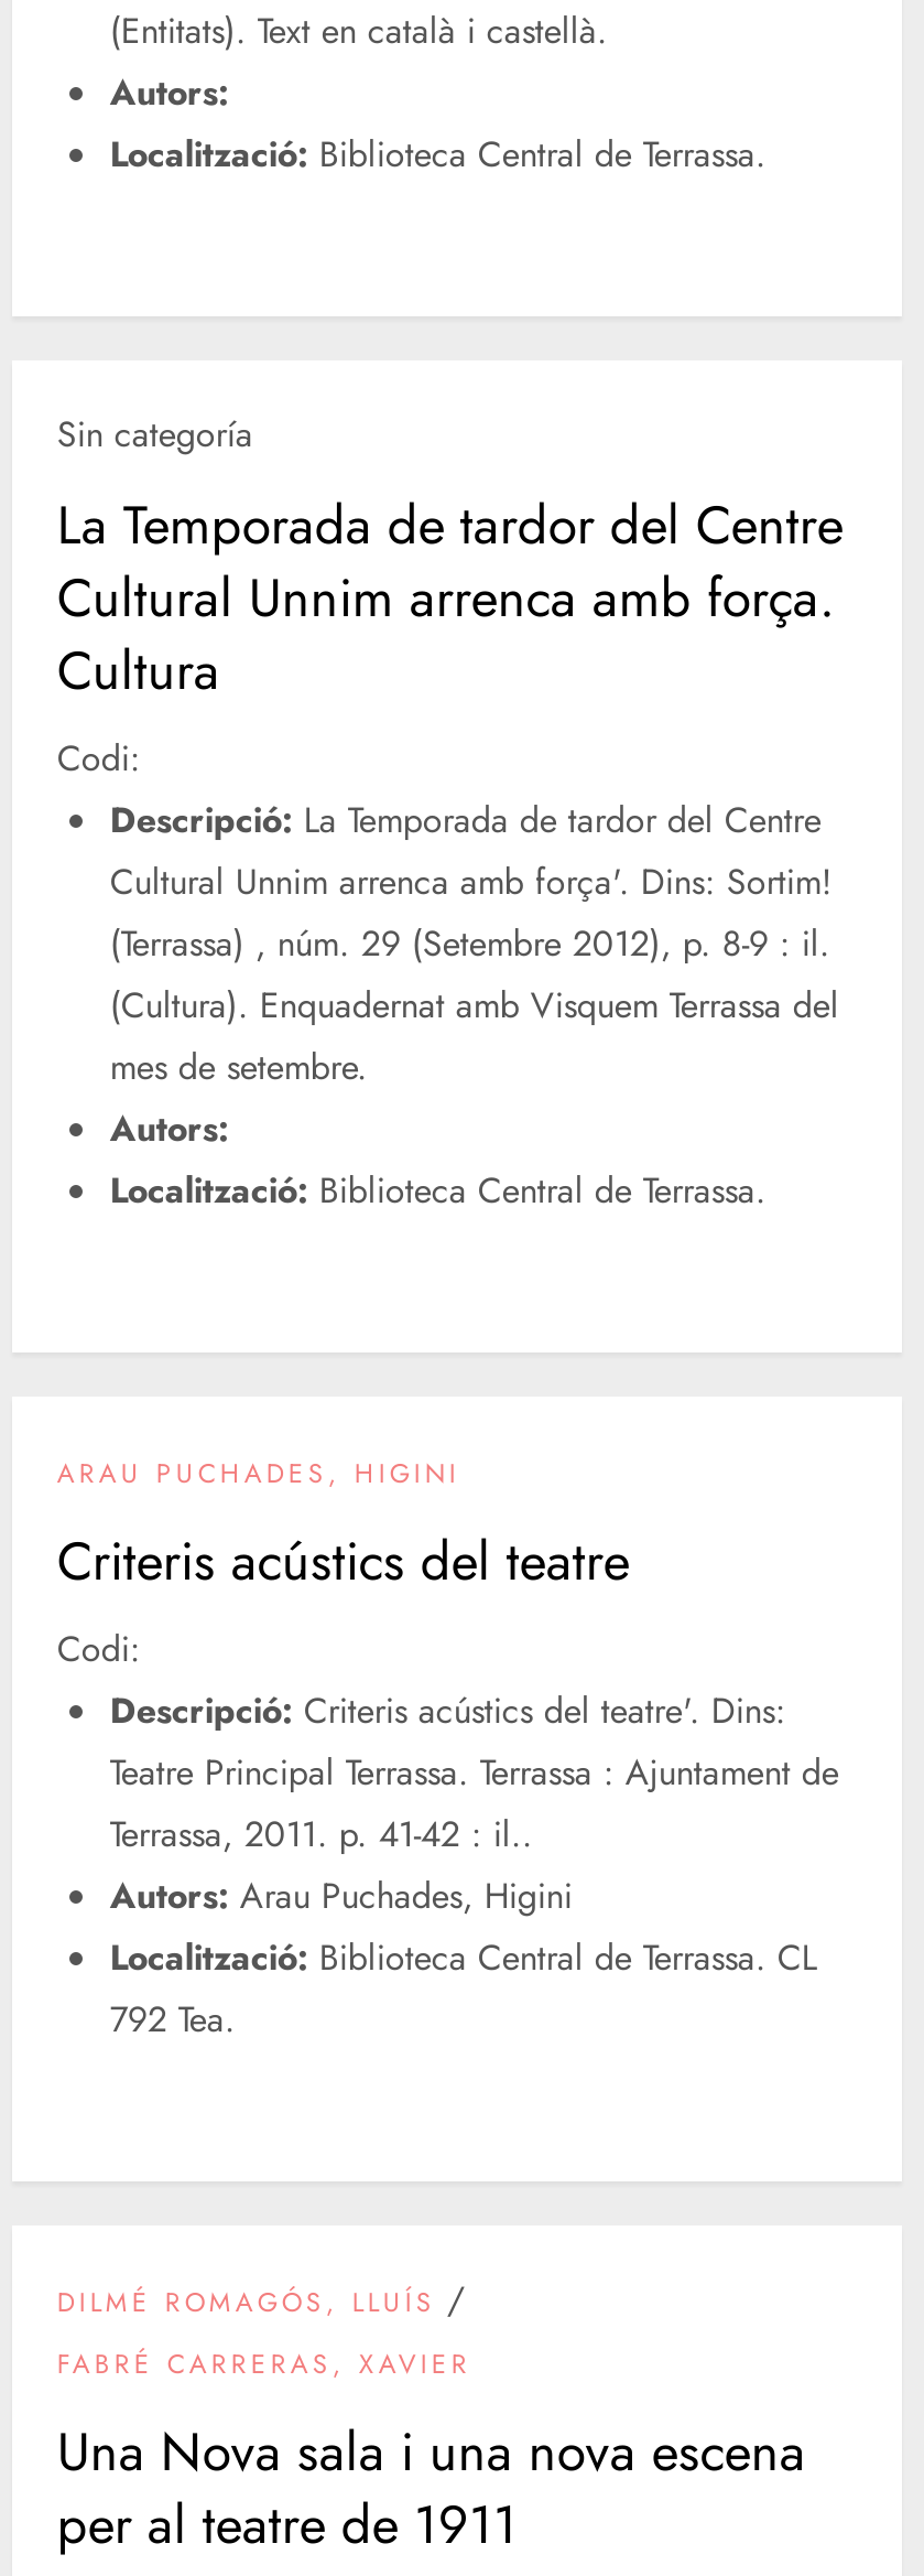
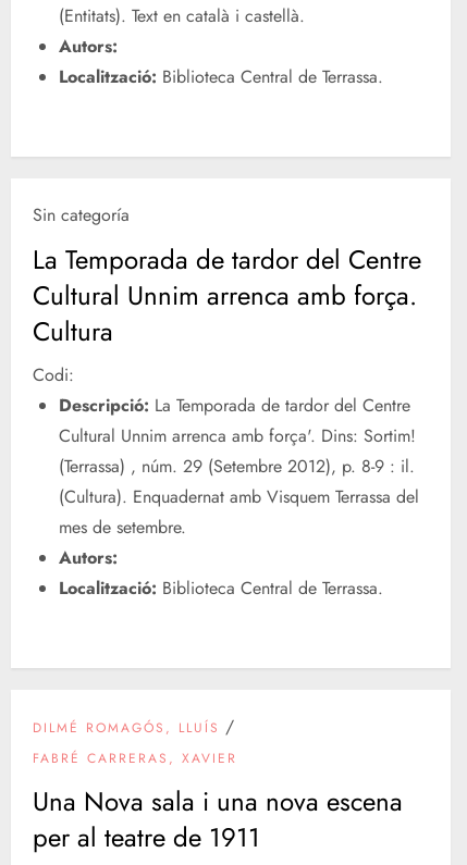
- ARAU PUCHADES, HIGINI
- Criteris acústics del teatre
- Codi:
- Descripció: Criteris acústics del teatre'. Dins:
- Teatre Principal Terrassa. Terrassa : Ajuntament de
- Terrassa, 2011. p. 41-42 : il..
- Autors: Arau Puchades, Higini
- Localització: Biblioteca Central de Terrassa. CL
- 792 Tea.
